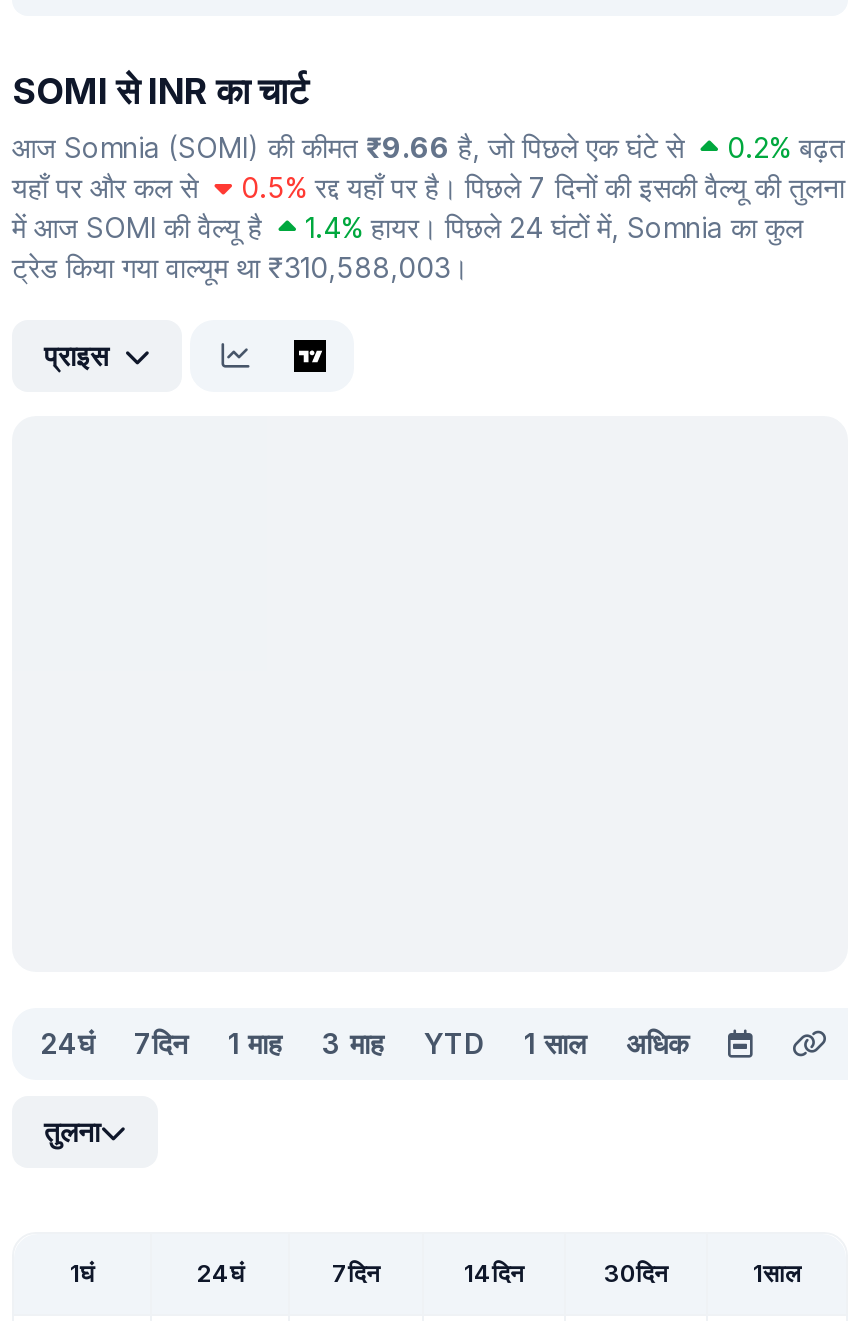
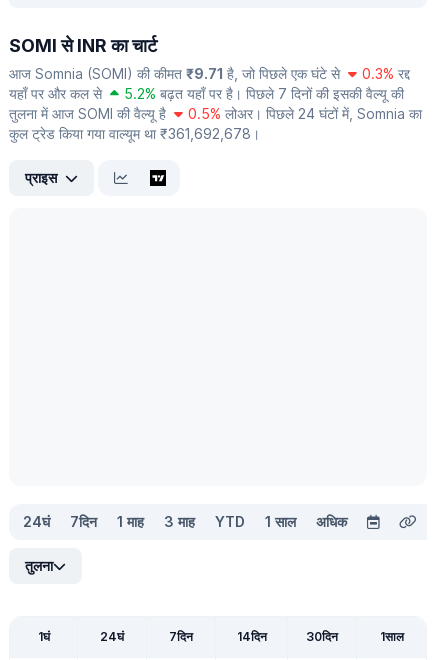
- आज Somnia (SOMI) की कीमत ₹9.66 है, जो पिछले एक घंटे से
- 0.2% बढ़त
+ आज Somnia (SOMI) की कीमत ₹9.71 है, जो पिछले एक घंटे से
+ 0.3% रद्द

- 0.5% रद्द यहाँ पर है। पिछले 7 दिनों की इसकी वैल्यू की तुलना
- में आज SOMI की वैल्यू है
- 1.4% हायर। पिछले 24 घंटों में, Somnia का कुल
- ट्रेड किया गया वाल्यूम था ₹310,588,003।
+ 5.2% बढ़त यहाँ पर है। पिछले 7 दिनों की इसकी वैल्यू की
+ तुलना में आज SOMI की वैल्यू है
+ 0.5% लोअर। पिछले 24 घंटों में, Somnia का
+ कुल ट्रेड किया गया वाल्यूम था ₹361,692,678।
